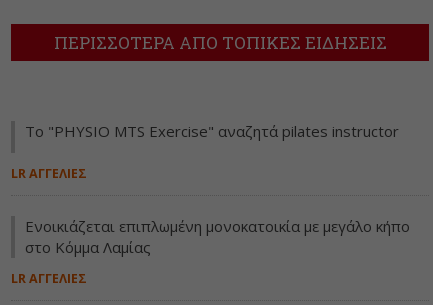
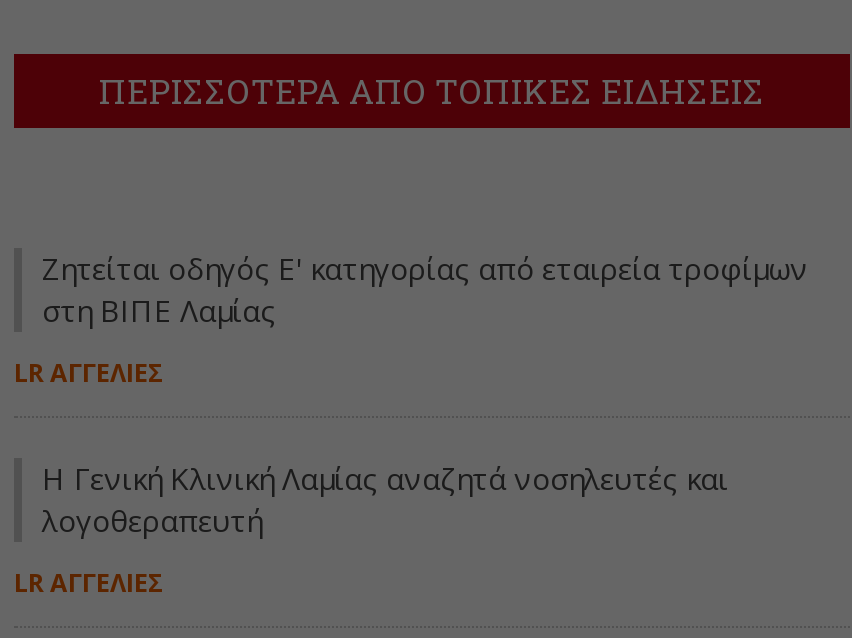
- Το "PHYSIO MTS Exercise" αναζητά pilates instructor
+ Ζητείται οδηγός Ε' κατηγορίας από εταιρεία τροφίμων
+ στη ΒΙΠΕ Λαμίας

- Ενοικιάζεται επιπλωμένη μονοκατοικία με μεγάλο κήπο
- στο Κόμμα Λαμίας
+ Η Γενική Κλινική Λαμίας αναζητά νοσηλευτές και
+ λογοθεραπευτή
